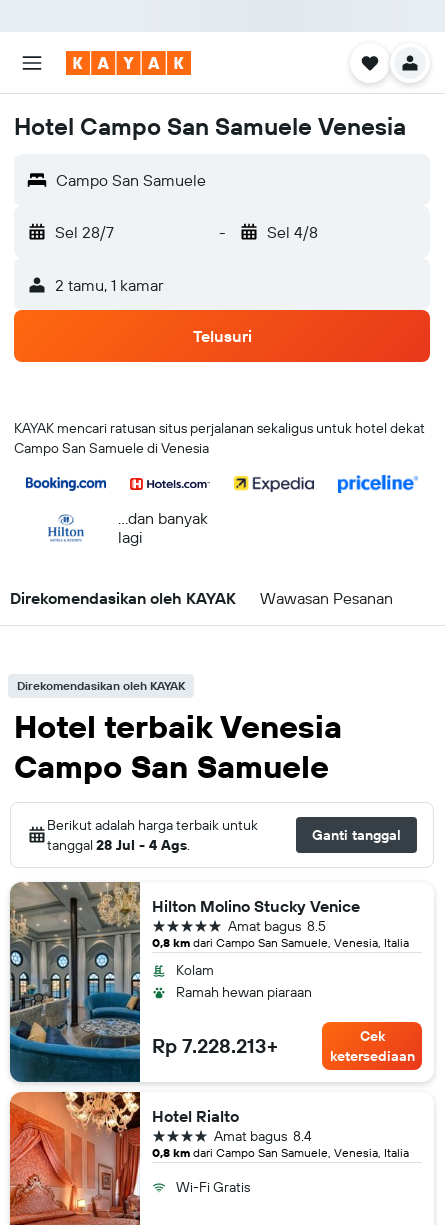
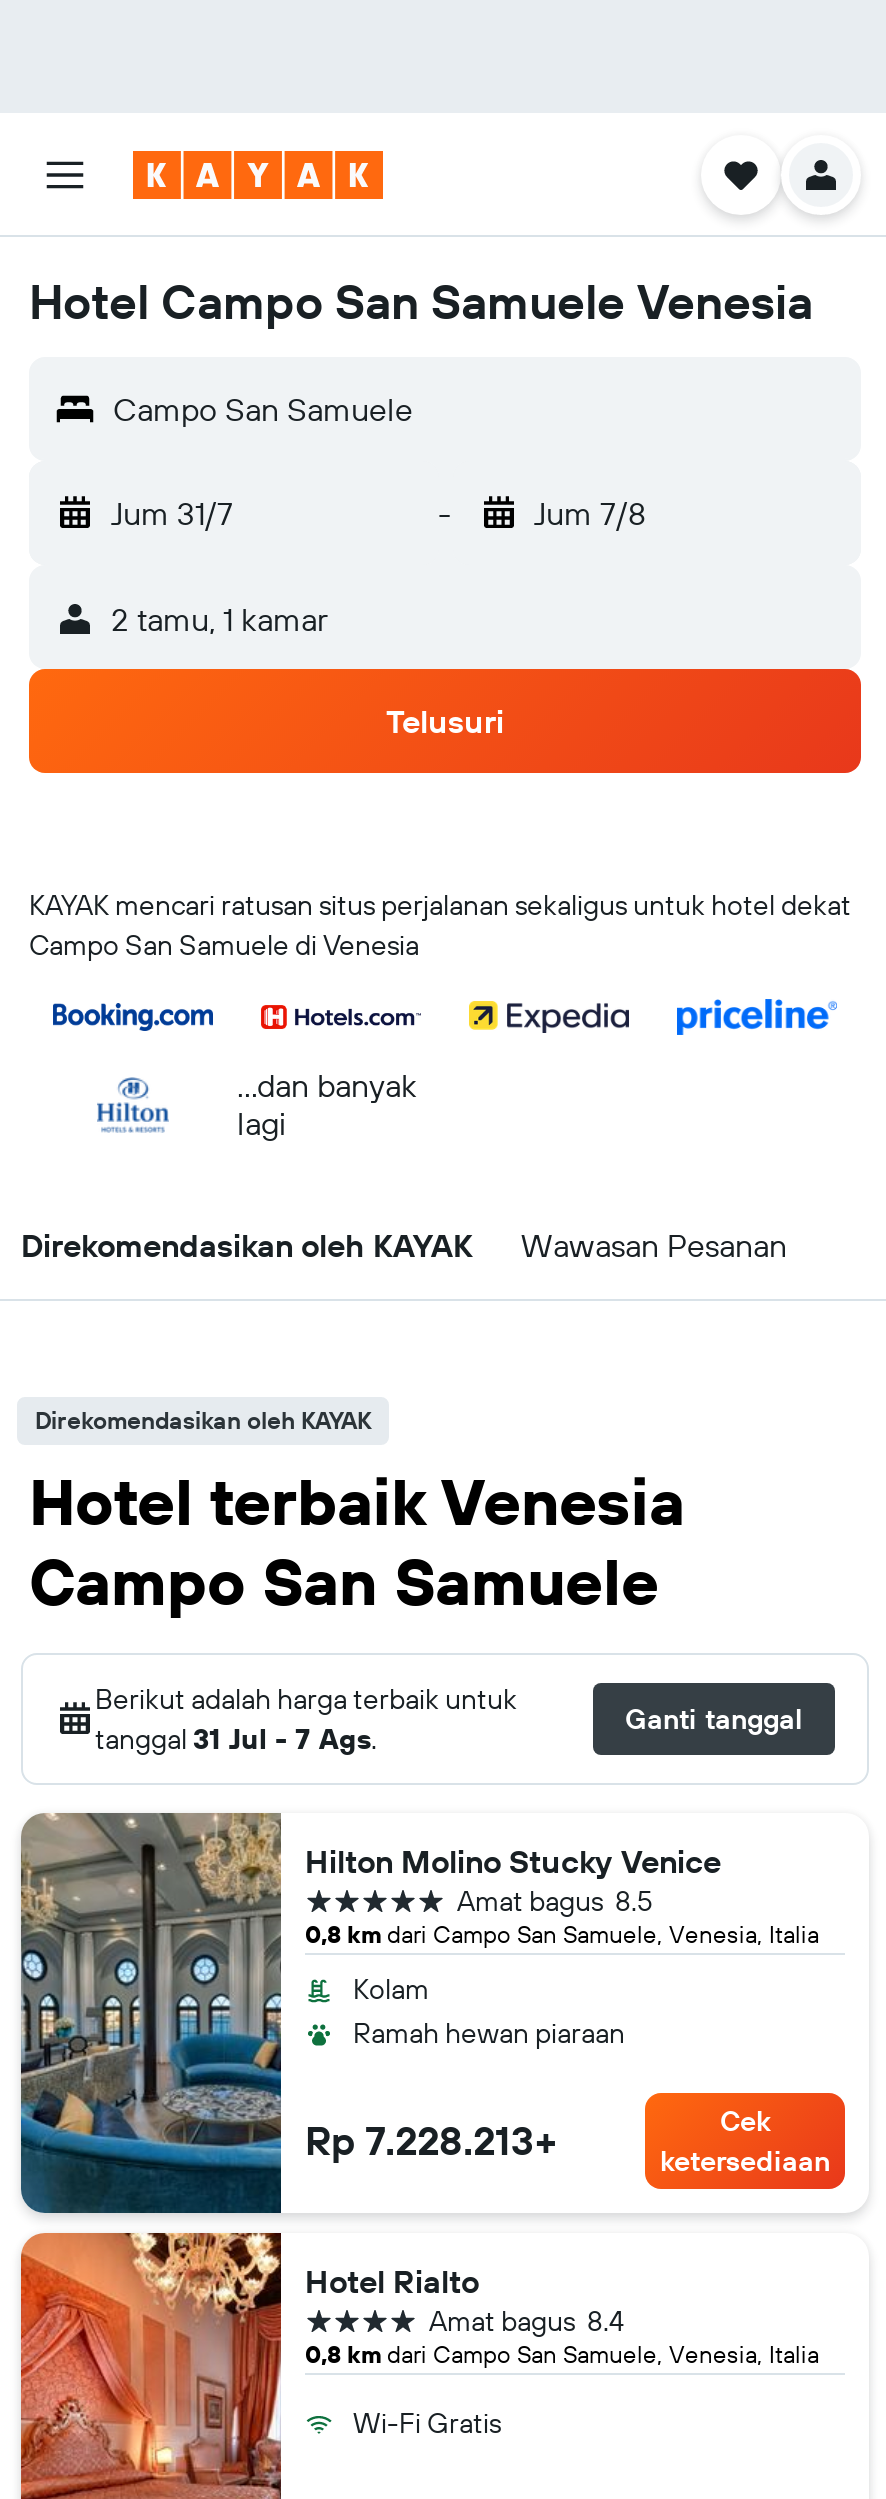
- Sel 28/7
+ Jum 31/7

- Sel 4/8
+ Jum 7/8

- tanggal 28 Jul - 4 Ags.
+ tanggal 31 Jul - 7 Ags.
